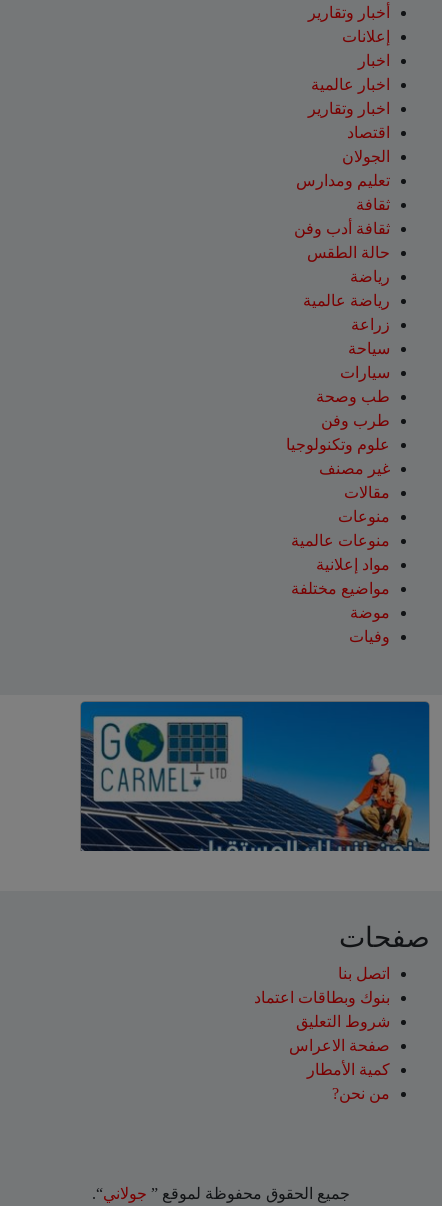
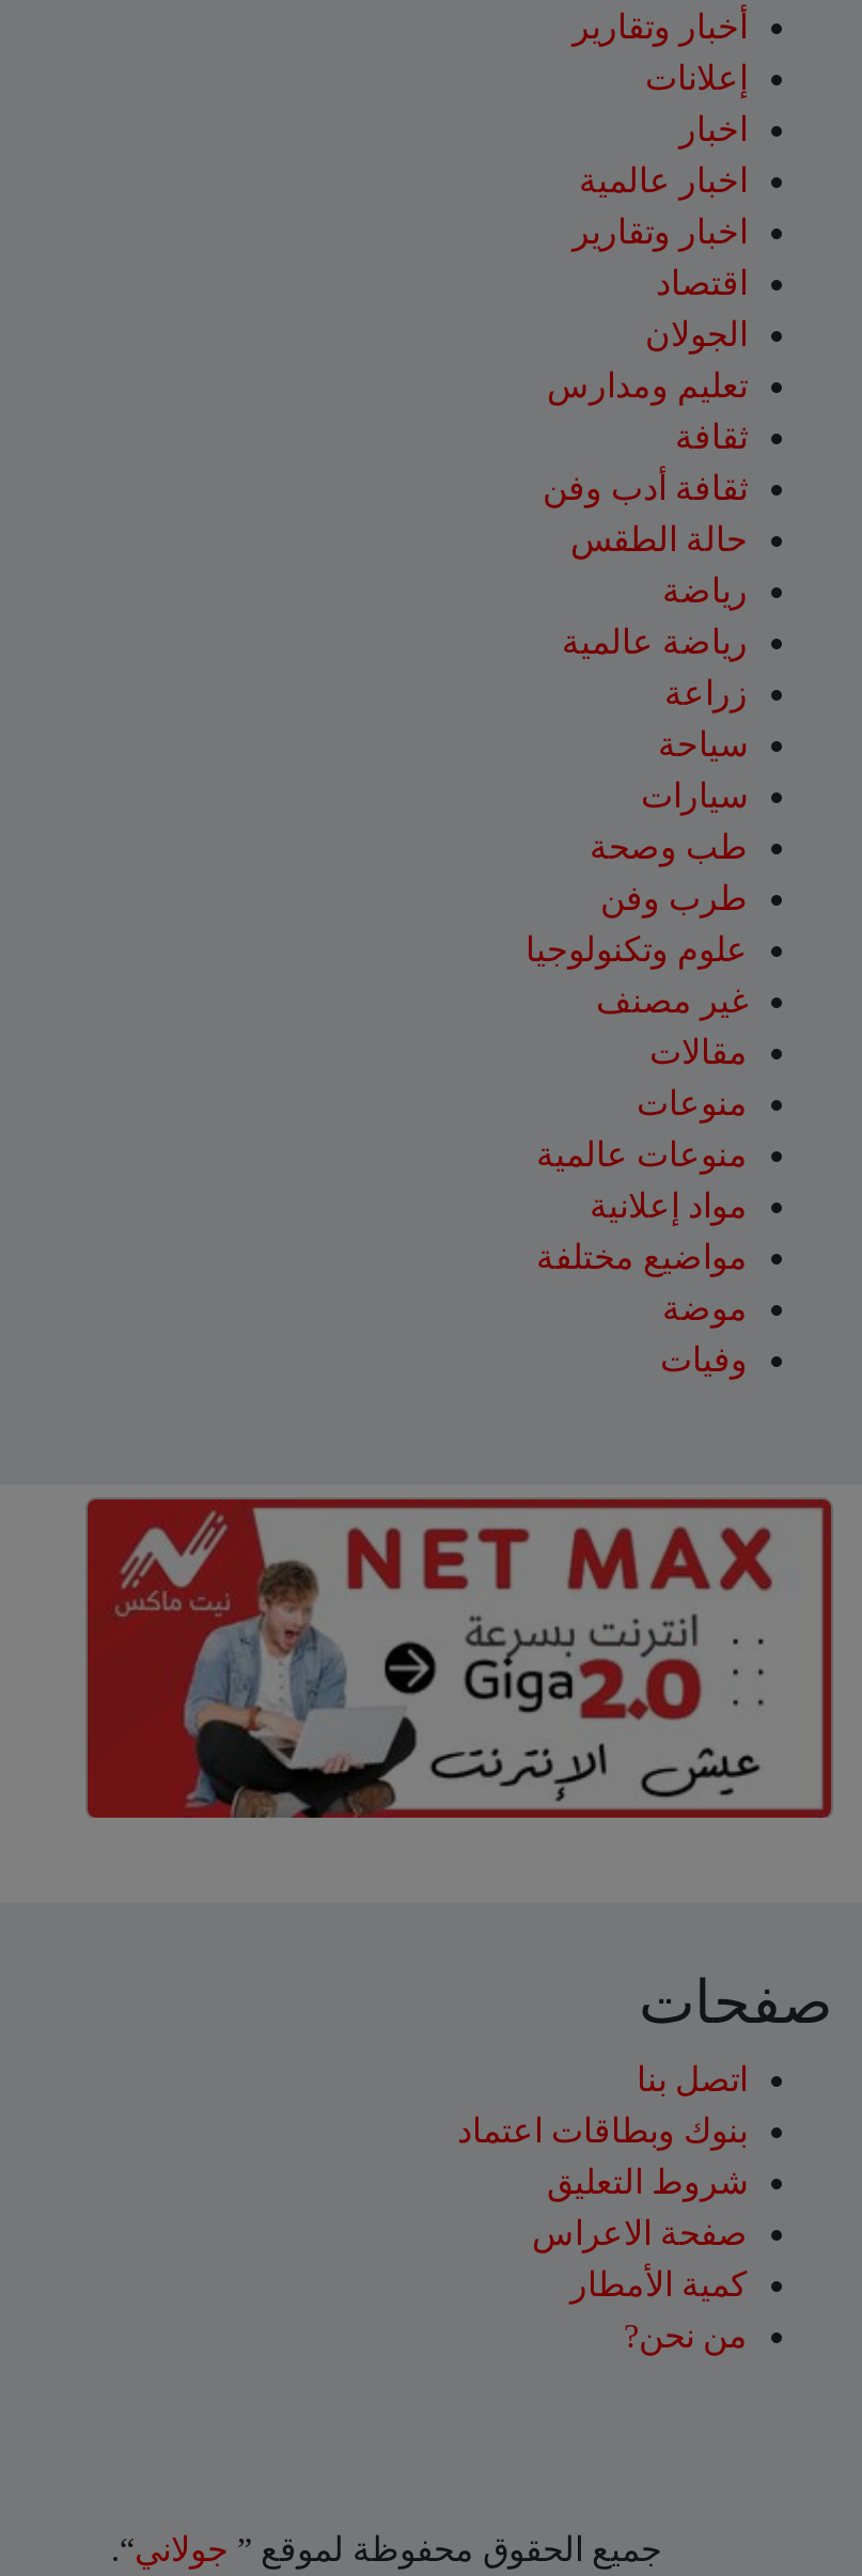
- [image]
+ [image]
